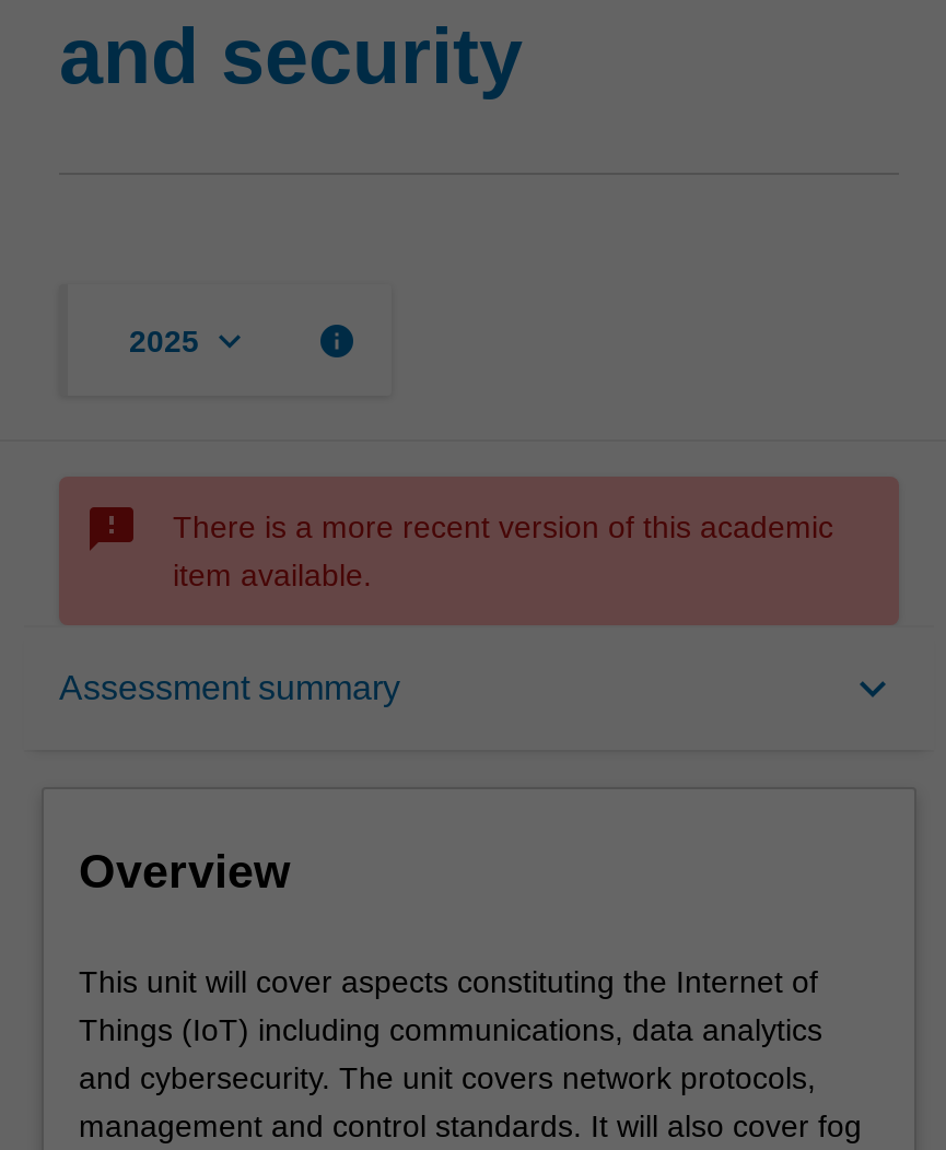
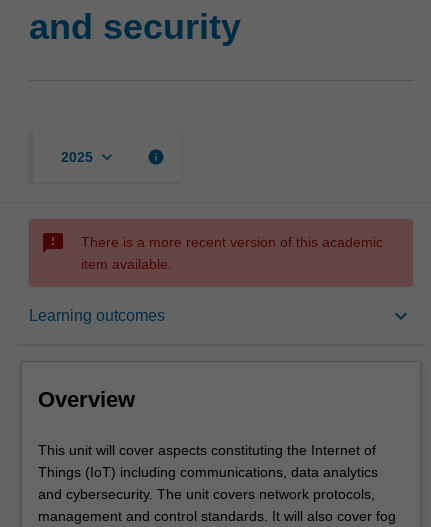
- Assessment summary
+ Learning outcomes
